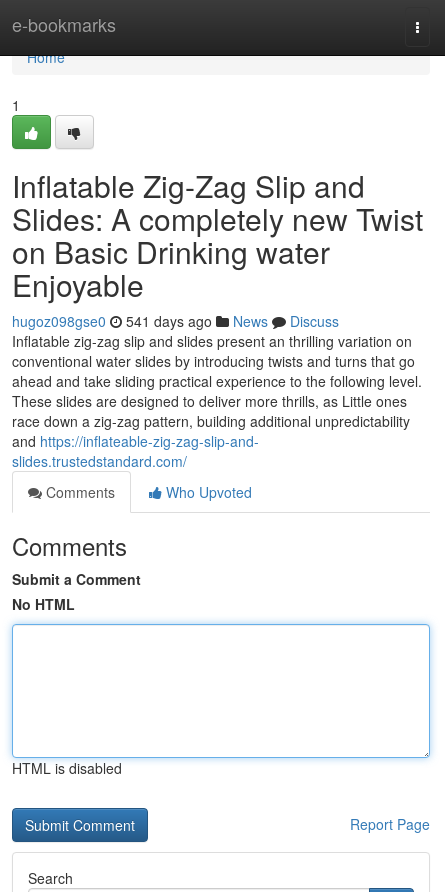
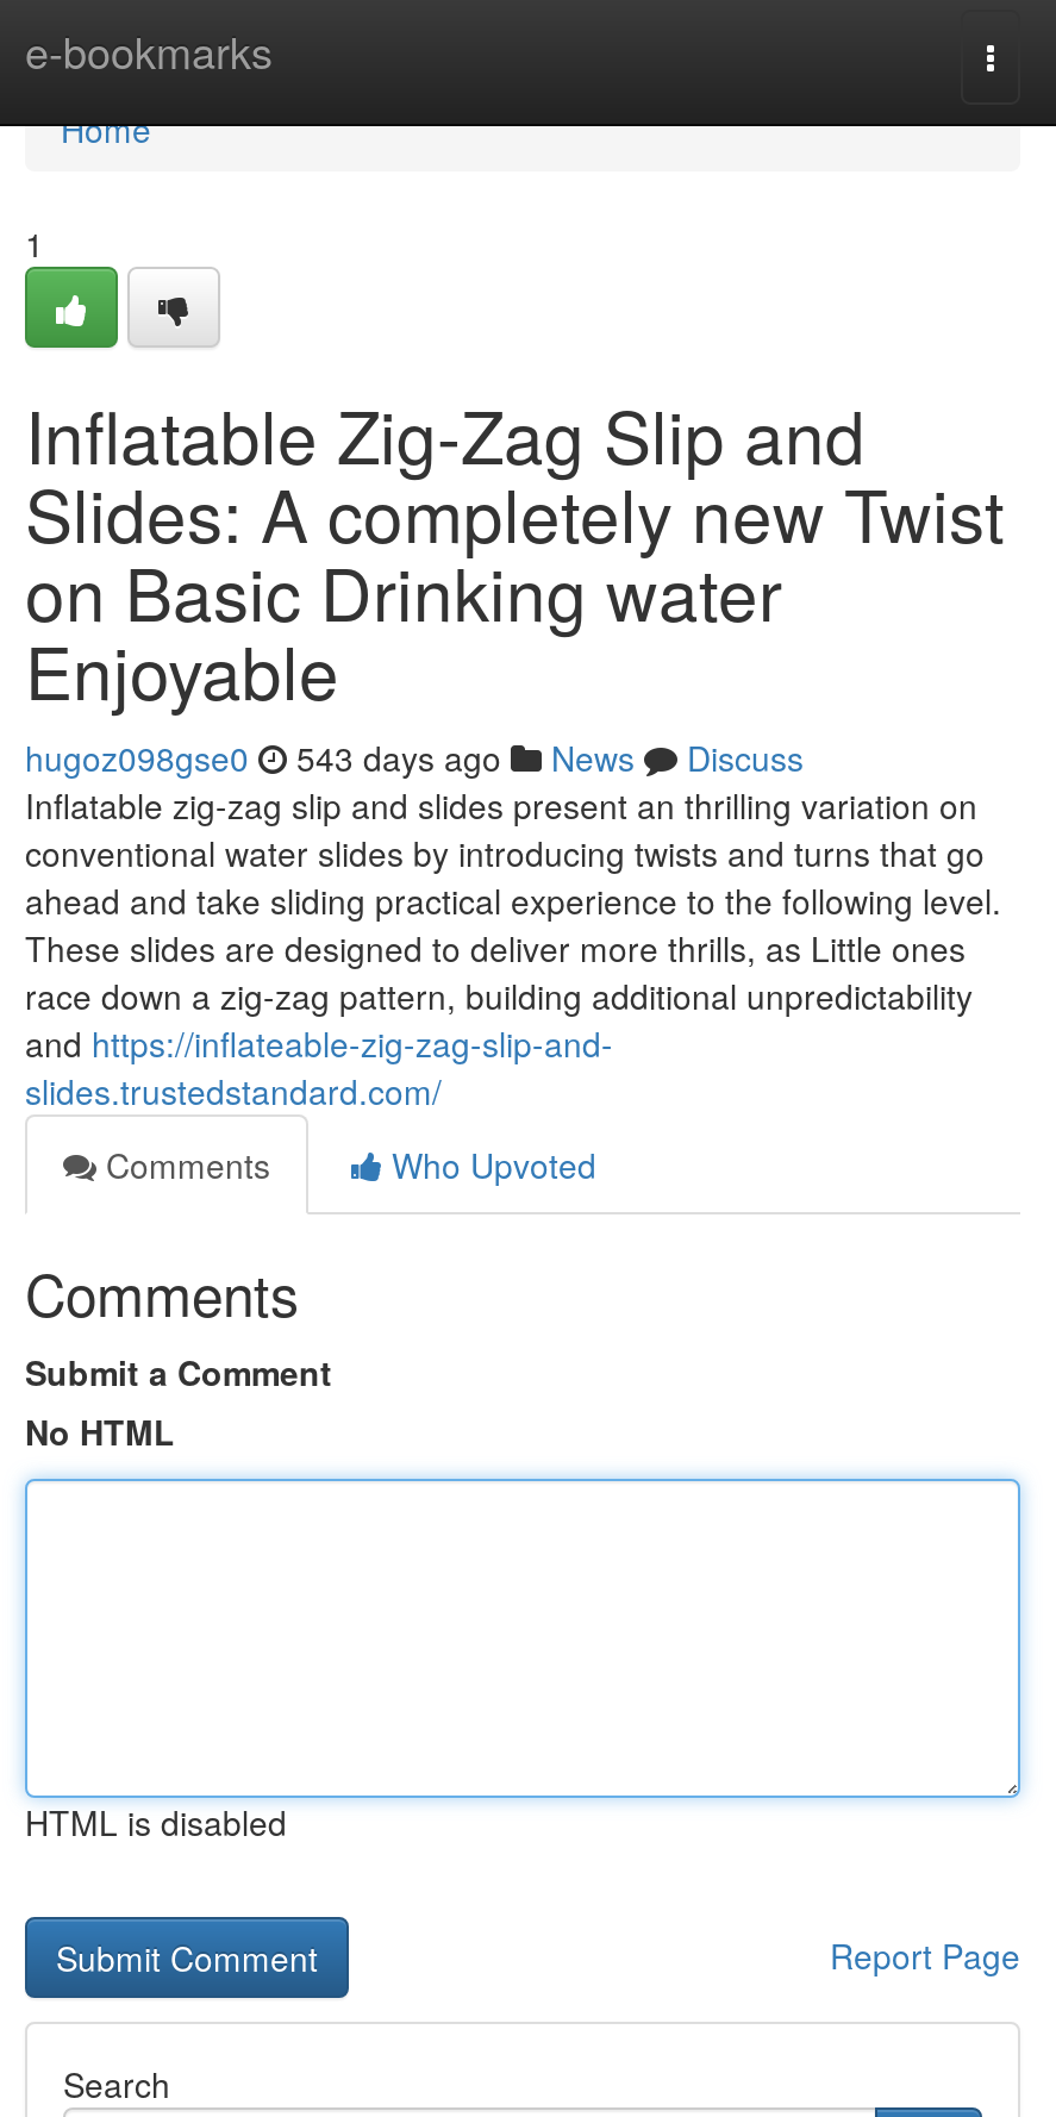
- hugoz098gse0 541 days ago News Discuss
+ hugoz098gse0 543 days ago News Discuss
